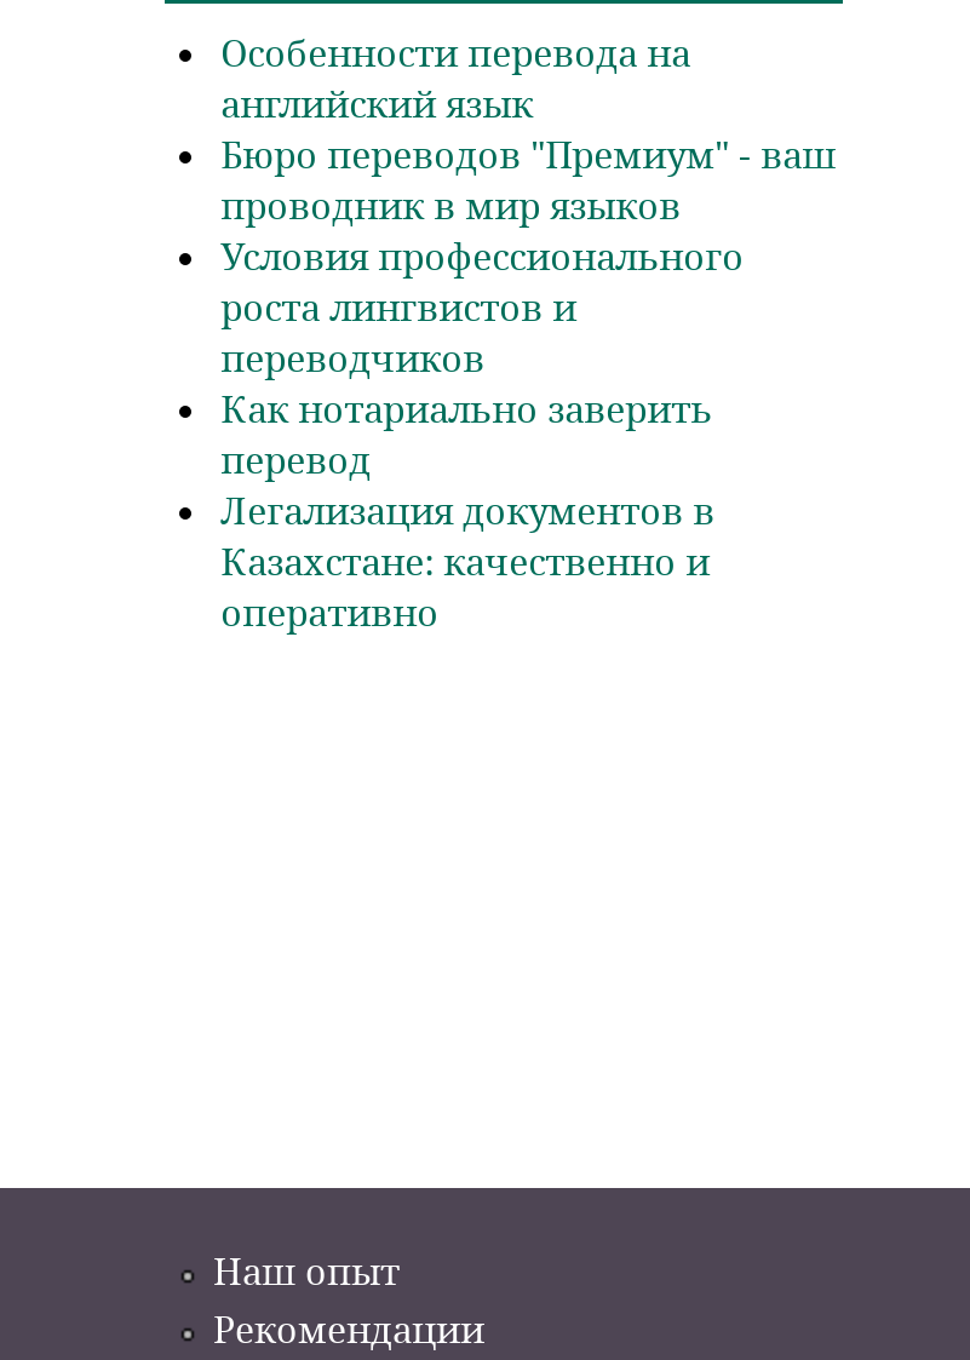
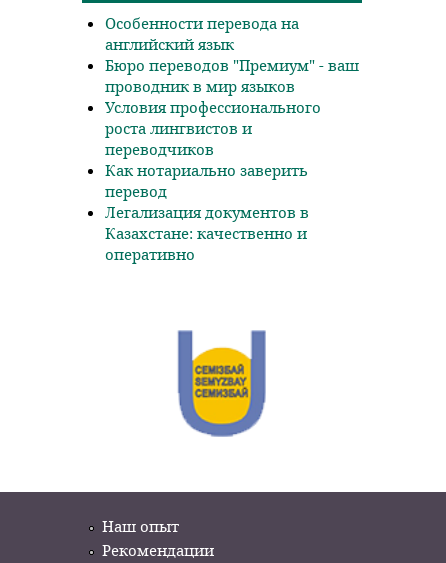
+ [image]
